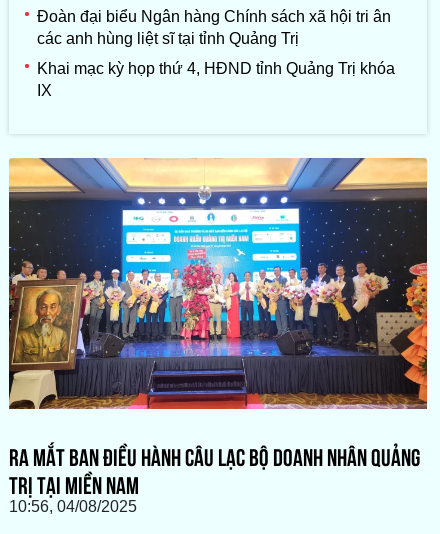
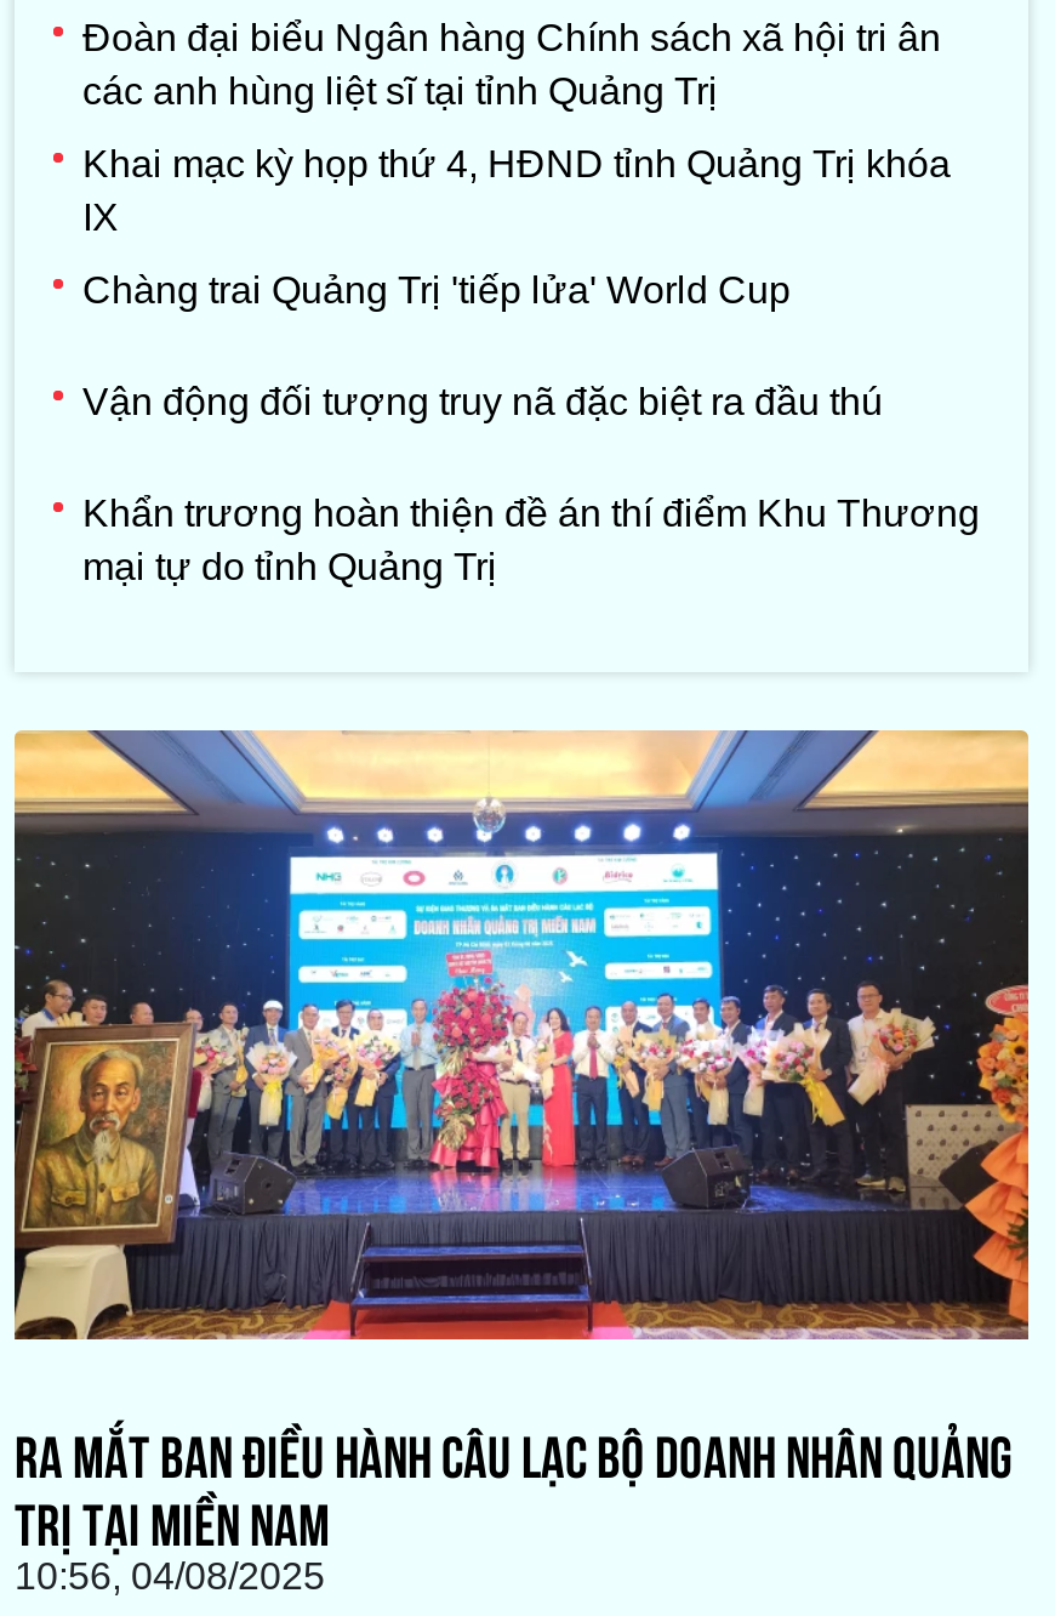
+ Chàng trai Quảng Trị 'tiếp lửa' World Cup
+ Vận động đối tượng truy nã đặc biệt ra đầu thú
+ Khẩn trương hoàn thiện đề án thí điểm Khu Thương
+ mại tự do tỉnh Quảng Trị
